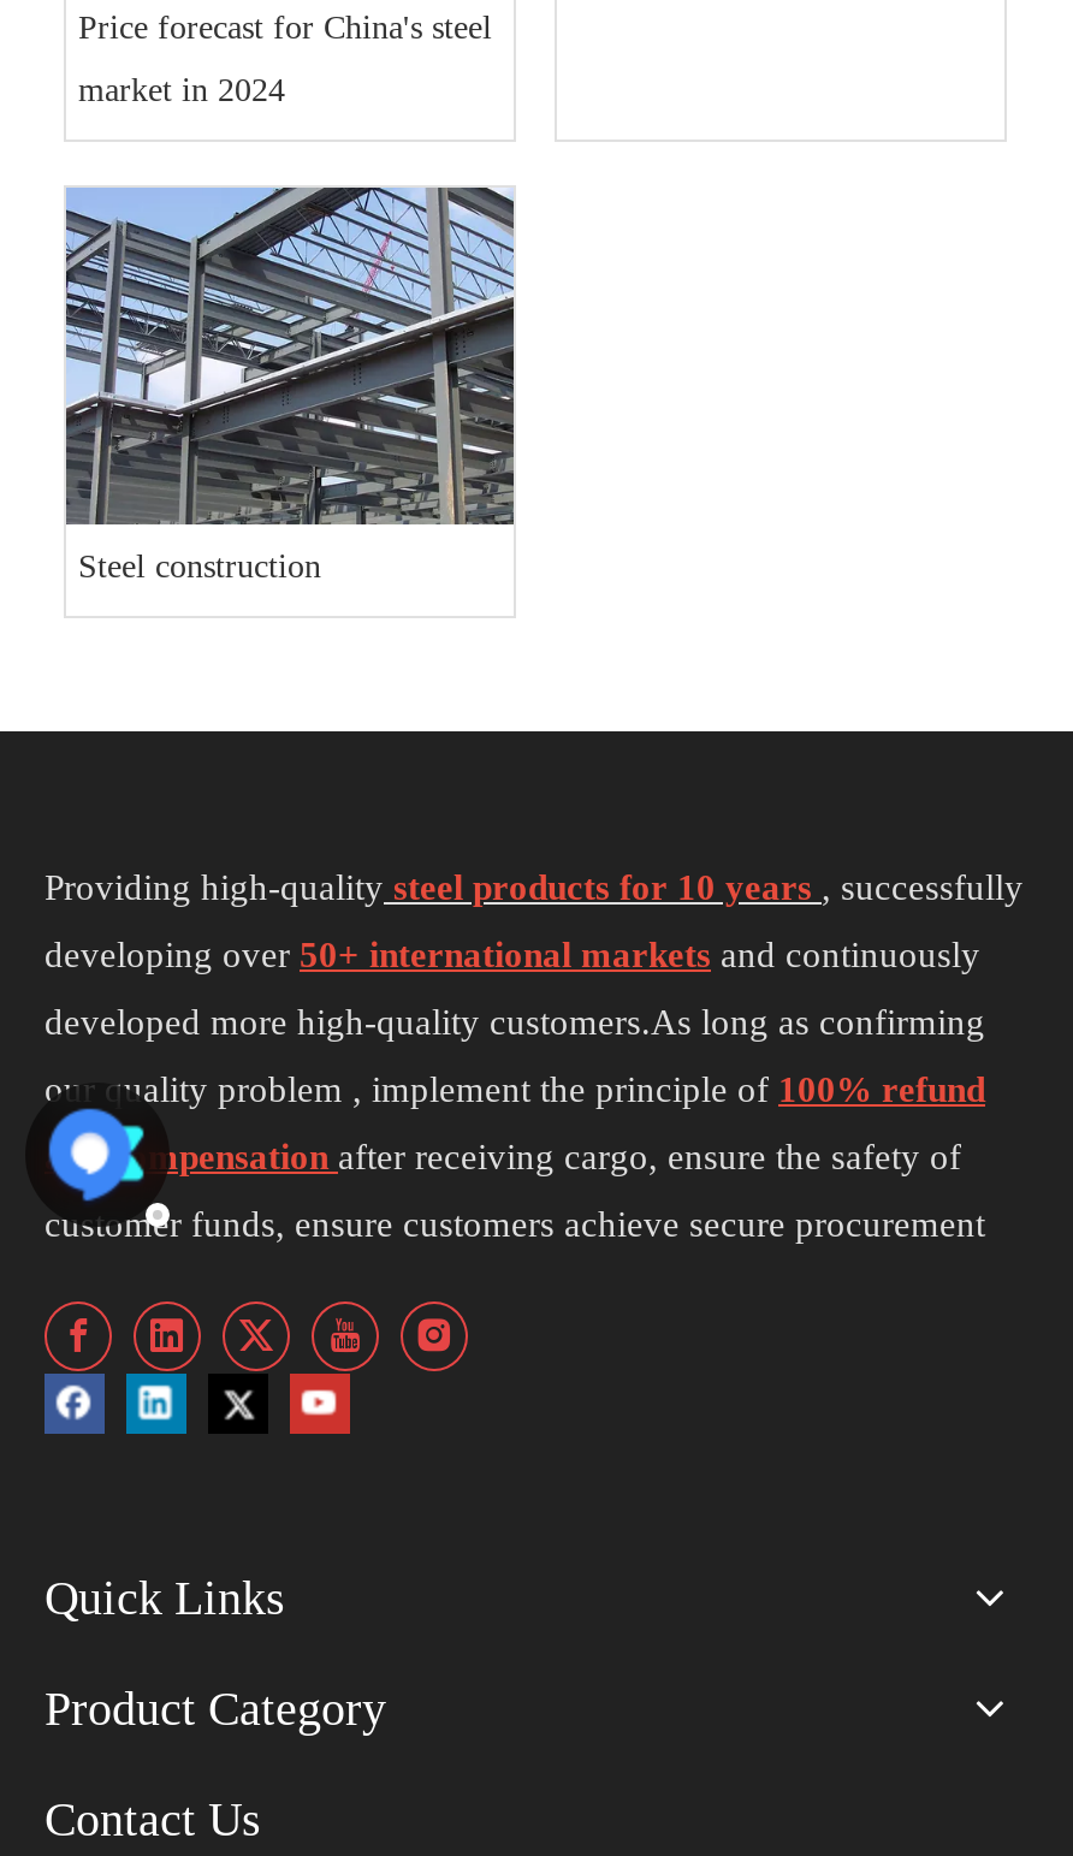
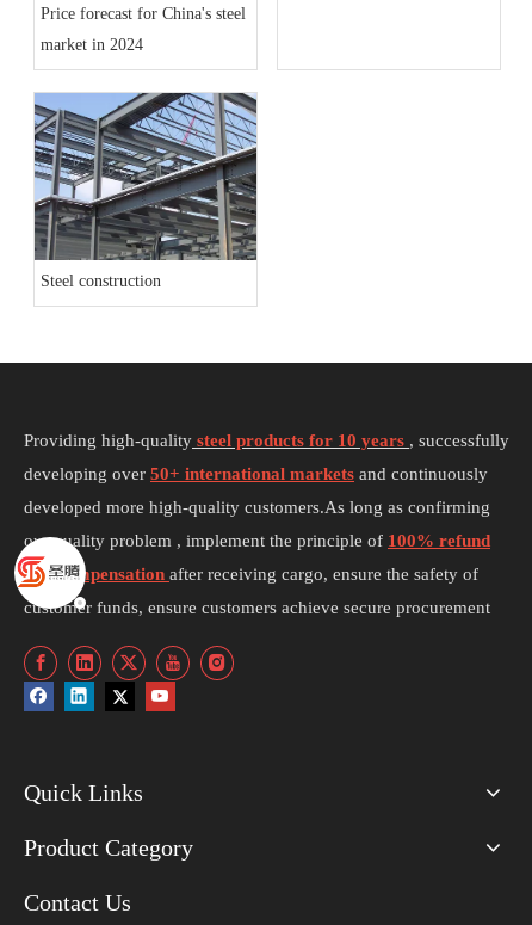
- [image]
+ [image]
